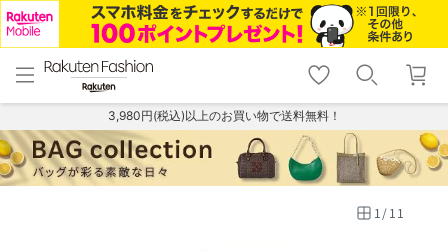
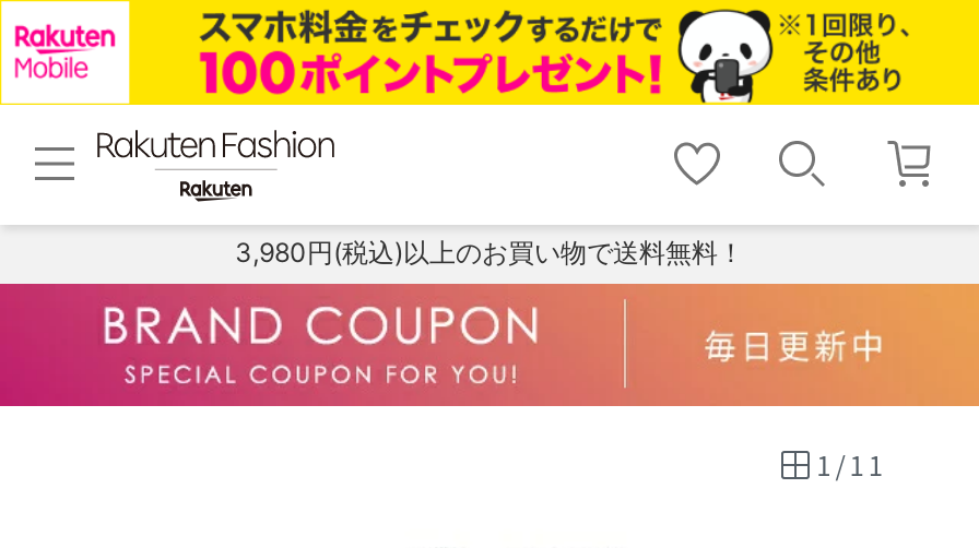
- [image]
+ [image]
